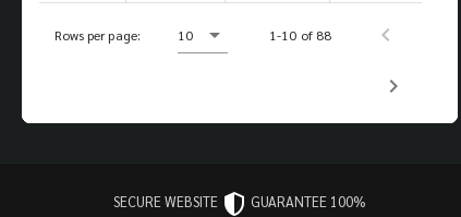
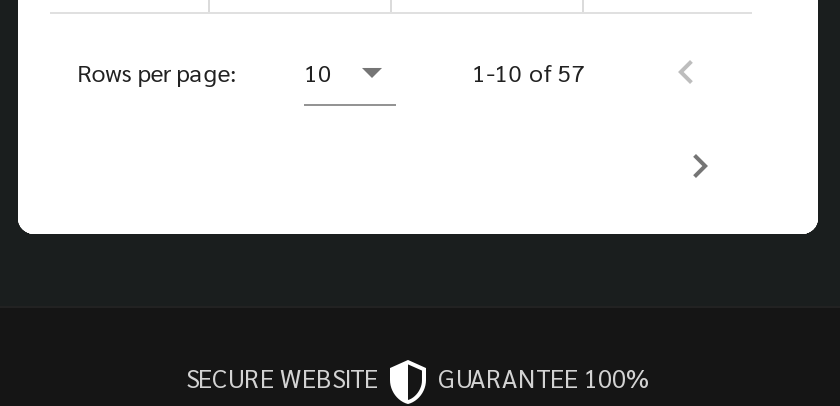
- 1-10 of 88
+ 1-10 of 57
